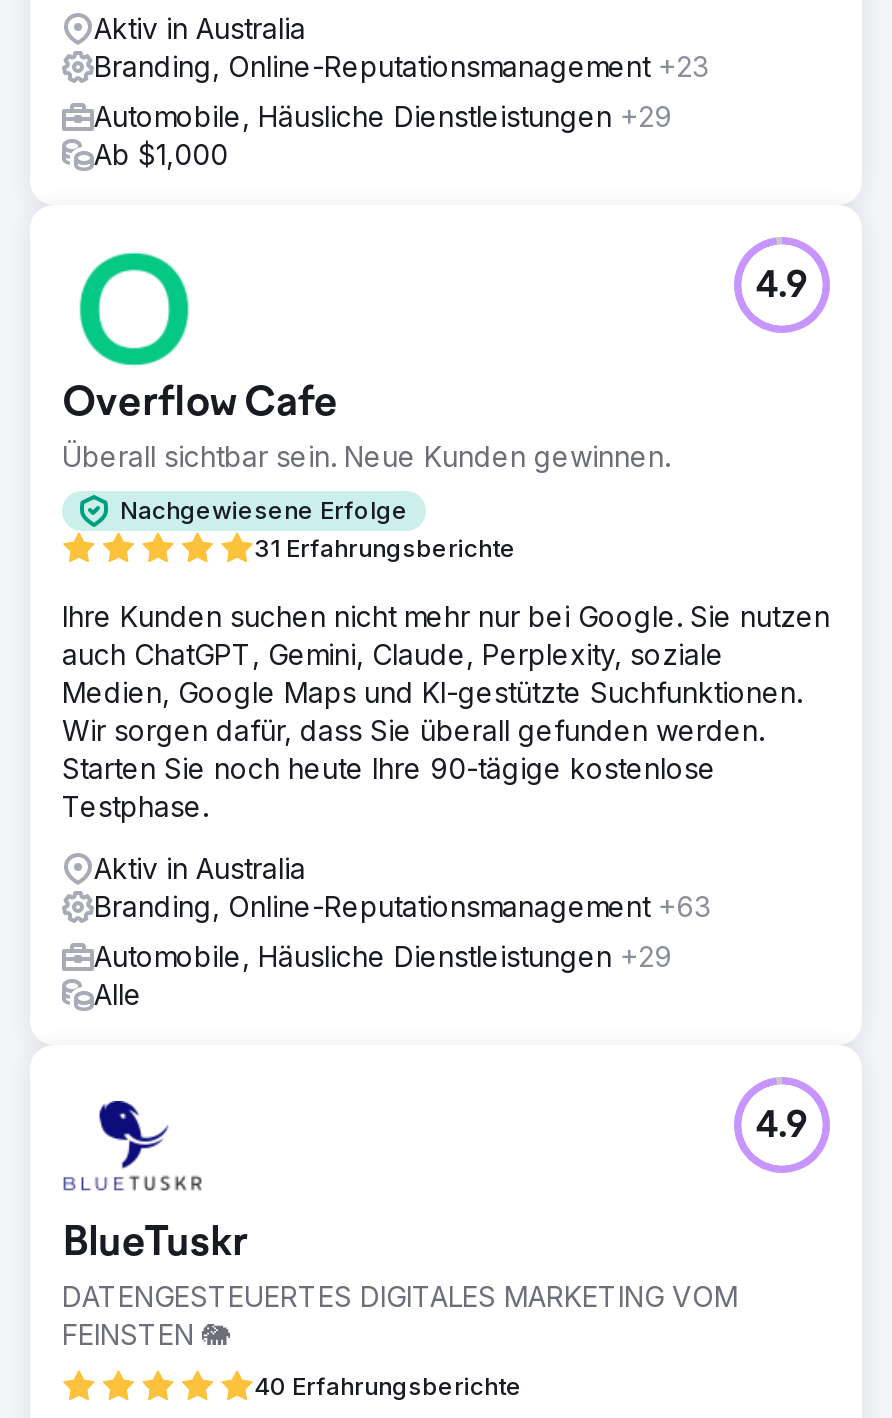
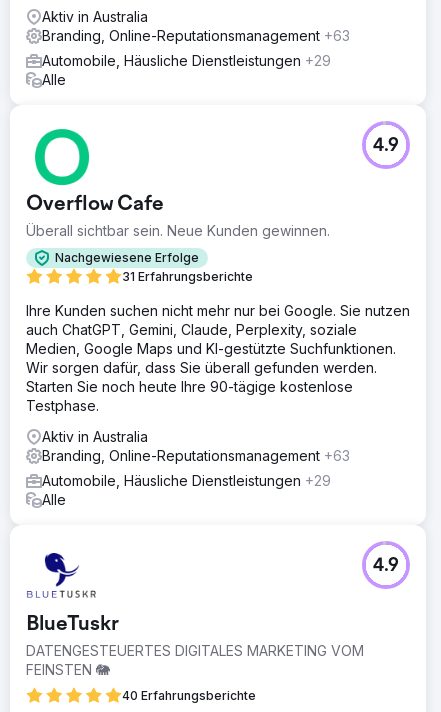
- Branding, Online-Reputationsmanagement +23
+ Branding, Online-Reputationsmanagement +63

- Ab $1,000
+ Alle
